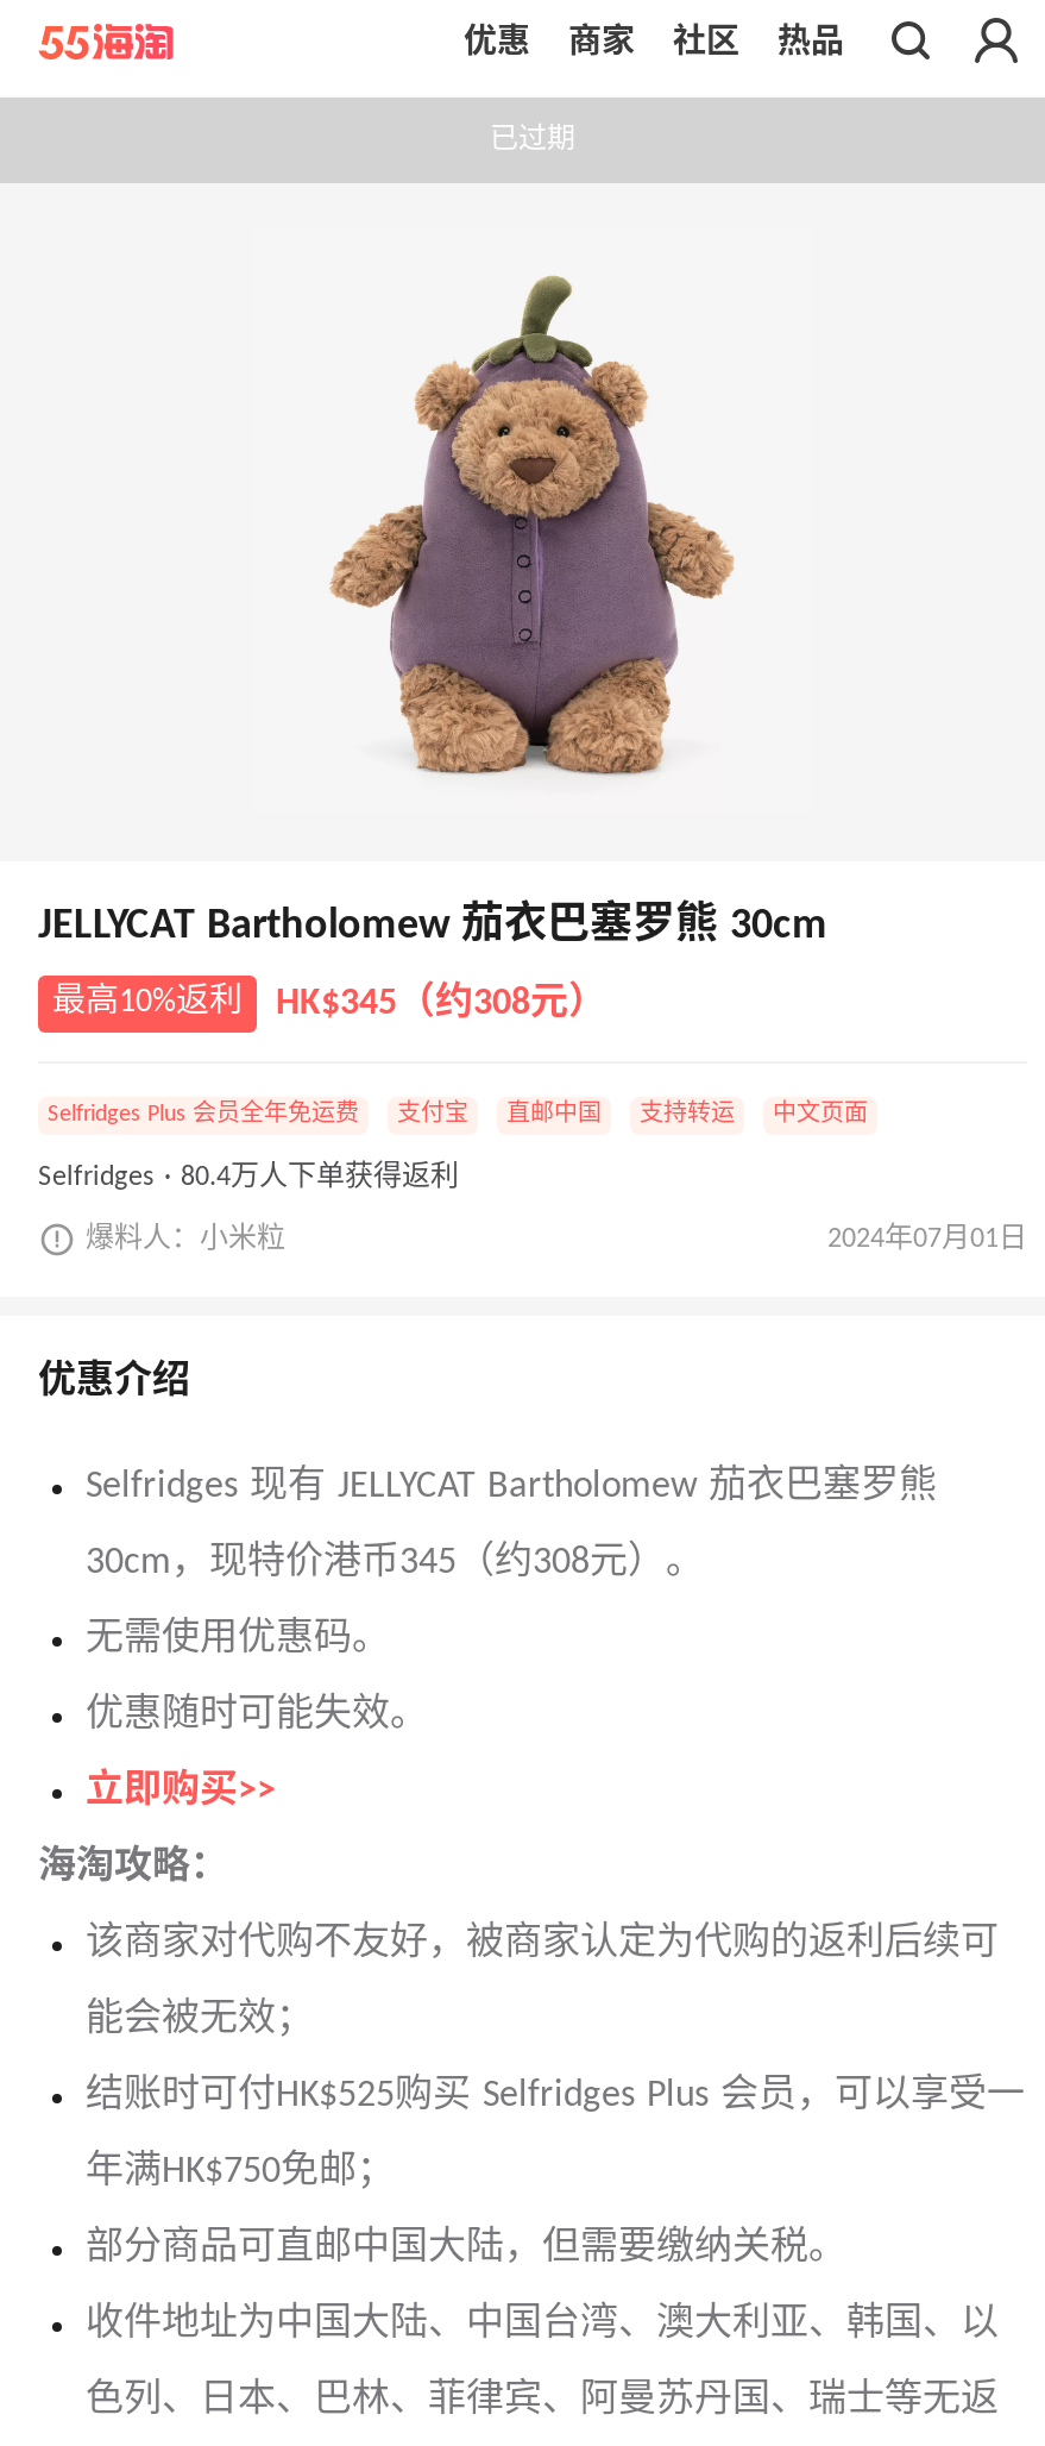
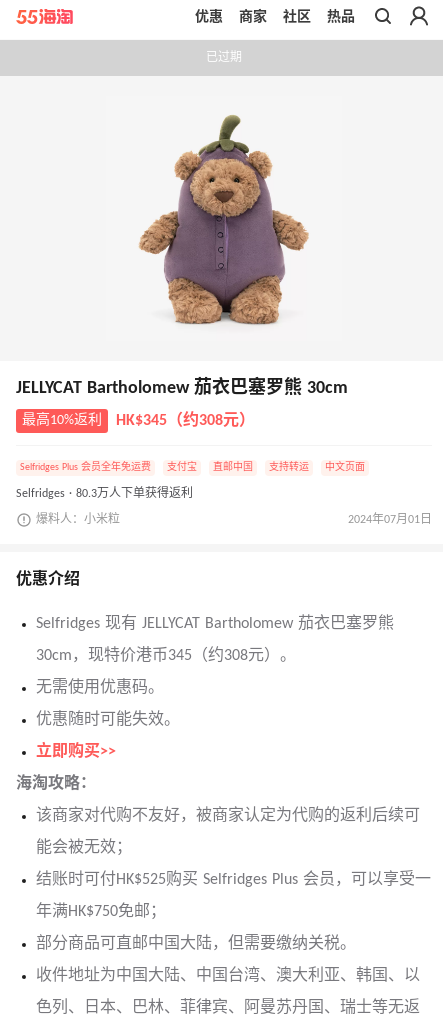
- Selfridges · 80.4万人下单获得返利
+ Selfridges · 80.3万人下单获得返利
